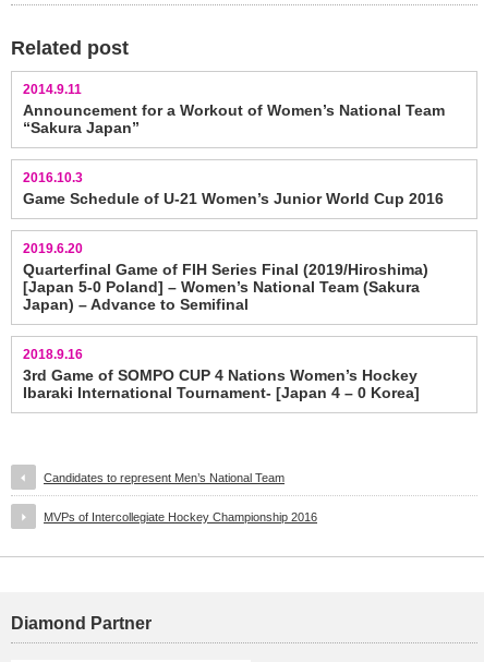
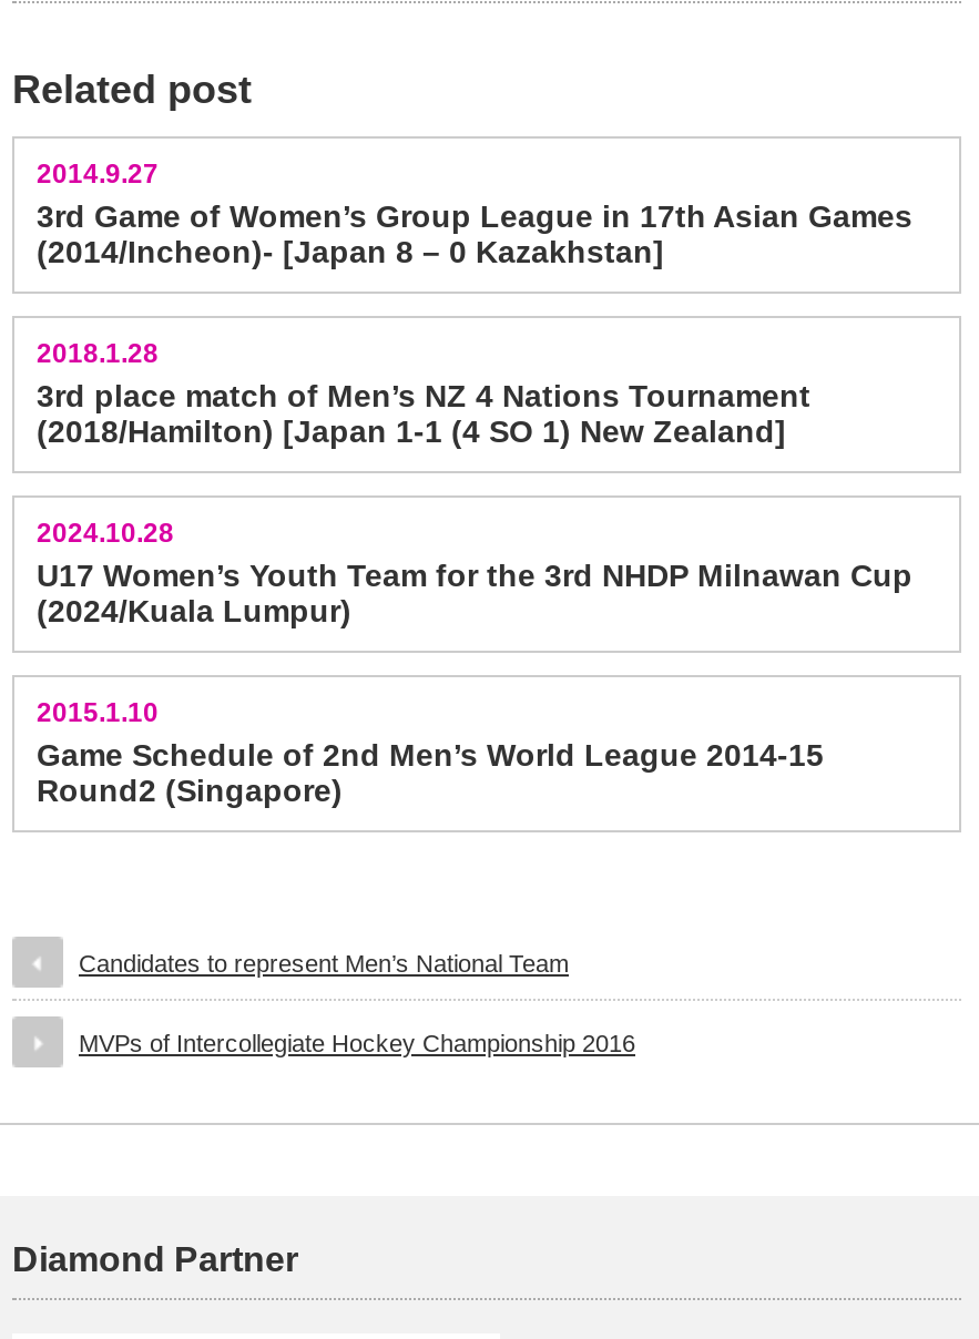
- 2014.9.11
- Announcement for a Workout of Women’s National Team
- “Sakura Japan”
+ 2014.9.27
+ 3rd Game of Women’s Group League in 17th Asian Games
+ (2014/Incheon)- [Japan 8 – 0 Kazakhstan]

- 2016.10.3
- Game Schedule of U-21 Women’s Junior World Cup 2016
+ 2018.1.28
+ 3rd place match of Men’s NZ 4 Nations Tournament
+ (2018/Hamilton) [Japan 1-1 (4 SO 1) New Zealand]

- 2019.6.20
- Quarterfinal Game of FIH Series Final (2019/Hiroshima)
- [Japan 5-0 Poland] – Women’s National Team (Sakura
- Japan) – Advance to Semifinal
+ 2024.10.28
+ U17 Women’s Youth Team for the 3rd NHDP Milnawan Cup
+ (2024/Kuala Lumpur)

- 2018.9.16
- 3rd Game of SOMPO CUP 4 Nations Women’s Hockey
- Ibaraki International Tournament- [Japan 4 – 0 Korea]
+ 2015.1.10
+ Game Schedule of 2nd Men’s World League 2014-15
+ Round2 (Singapore)
